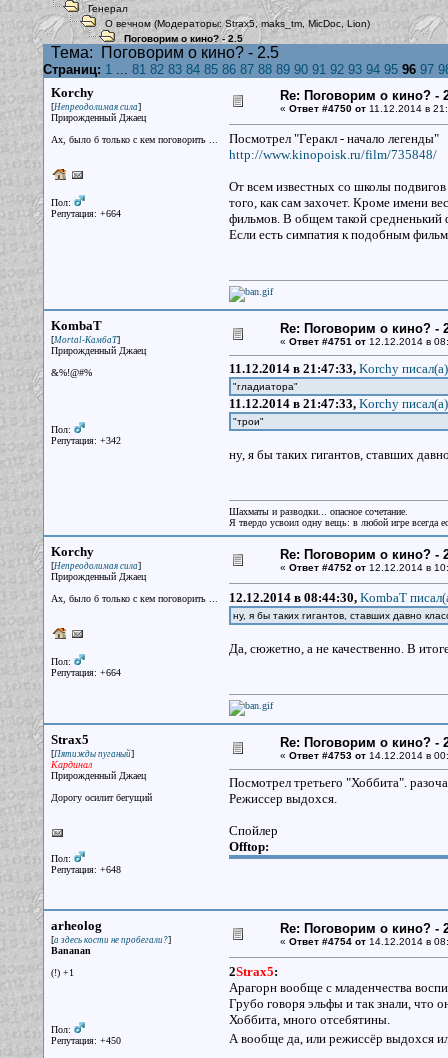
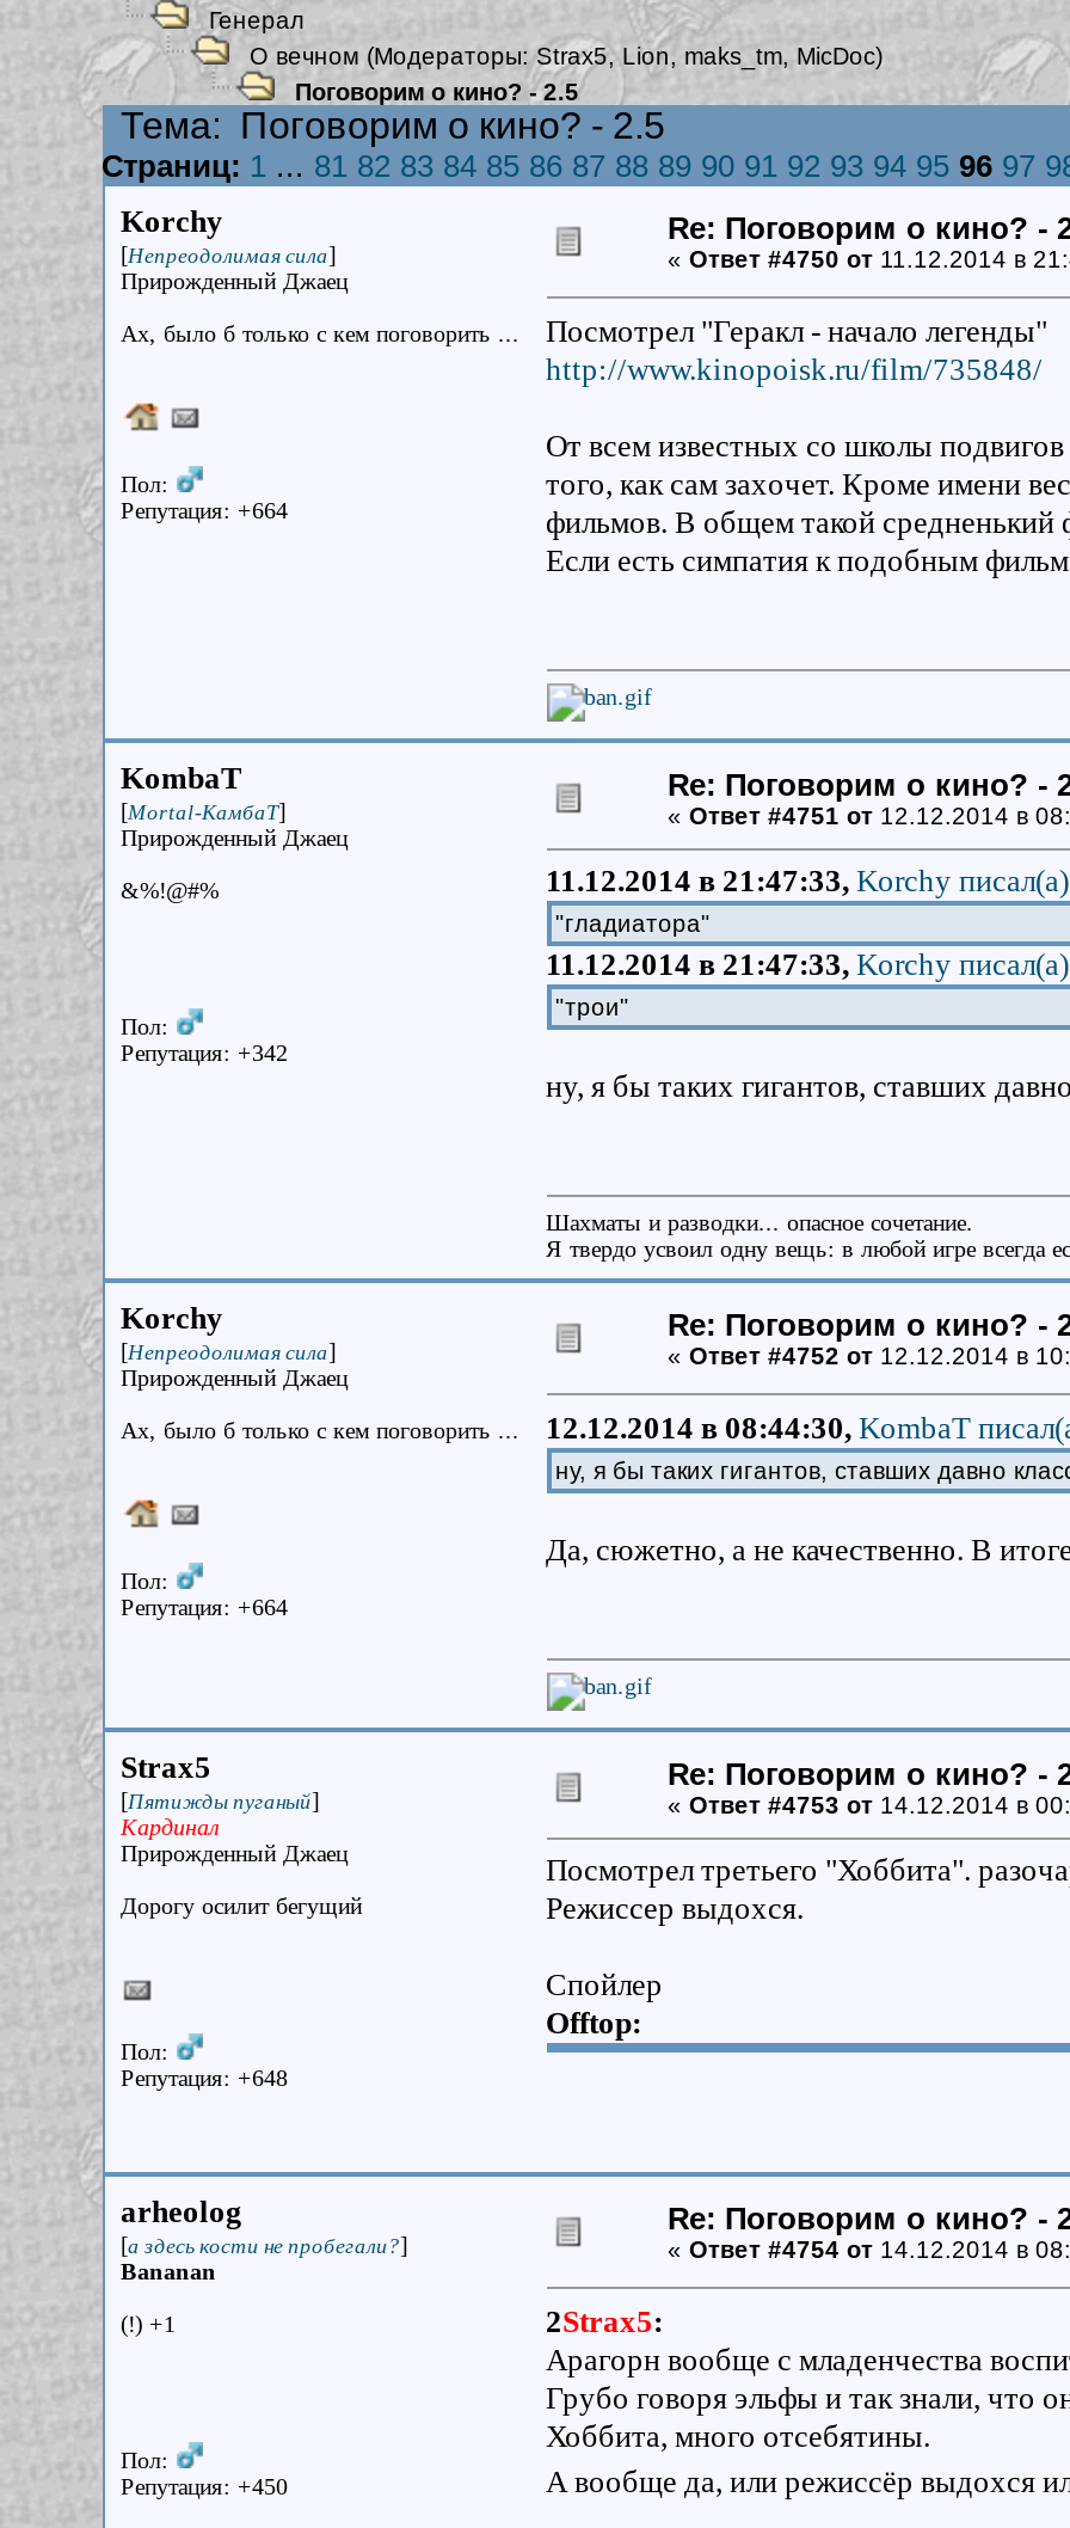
- О вечном (Модераторы: Strax5, maks_tm, MicDoc, Lion)
+ О вечном (Модераторы: Strax5, Lion, maks_tm, MicDoc)
